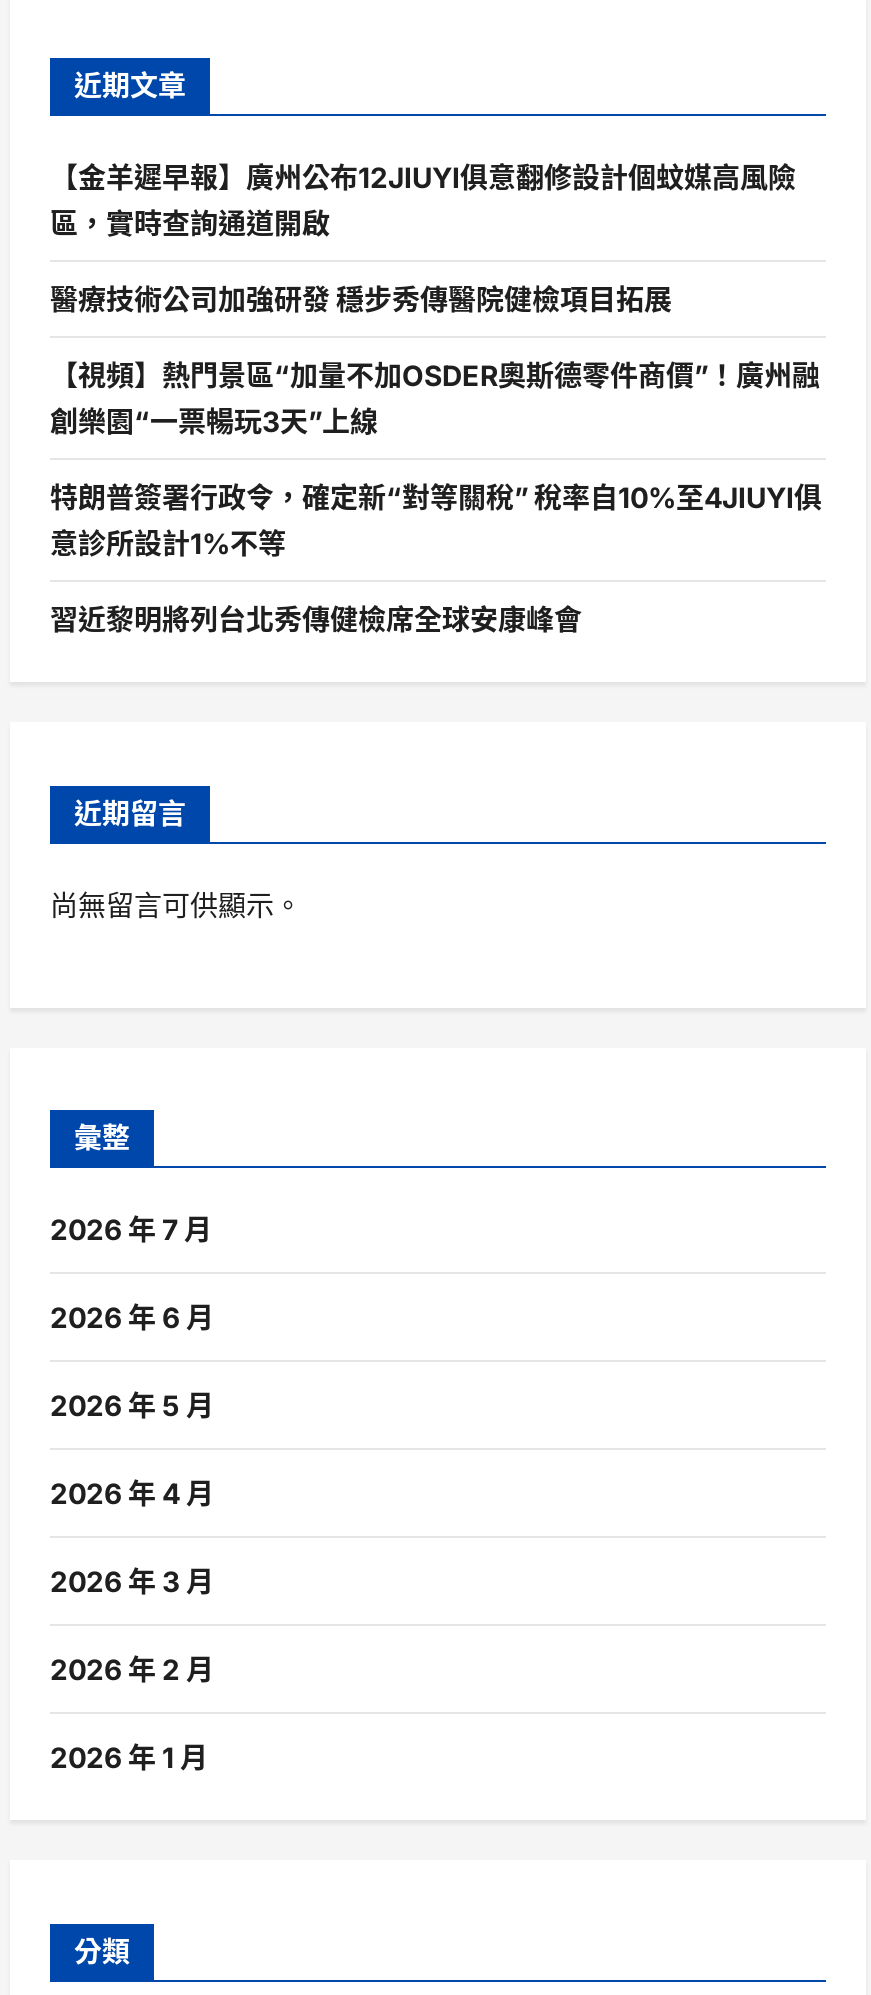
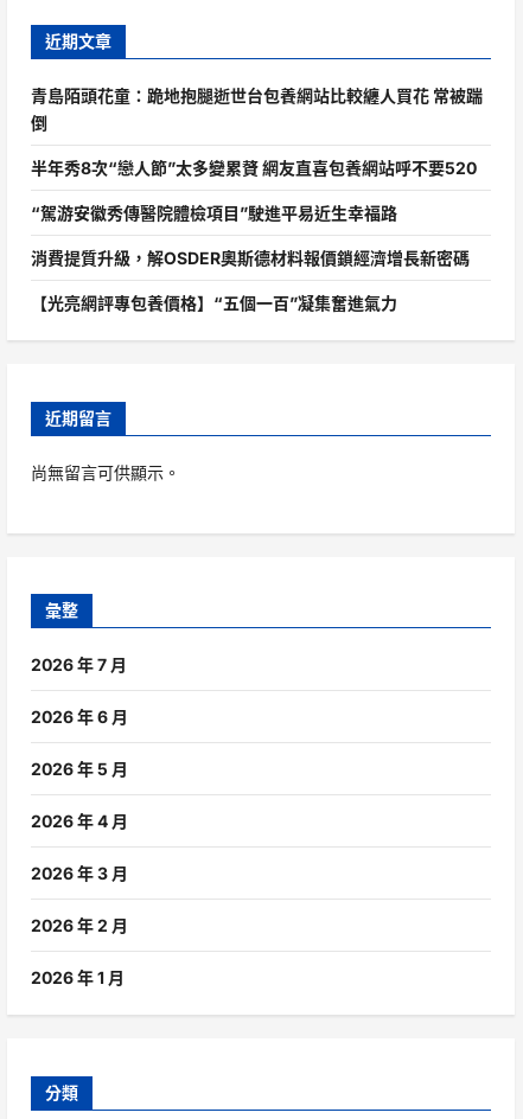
- 【金羊遲早報】廣州公布12JIUYI俱意翻修設計個蚊媒高風險
- 區，實時查詢通道開啟
+ 青島陌頭花童：跪地抱腿逝世台包養網站比較纏人買花 常被踹
+ 倒

- 醫療技術公司加強研發 穩步秀傳醫院健檢項目拓展
+ 半年秀8次“戀人節”太多變累贅 網友直喜包養網站呼不要520

- 【視頻】熱門景區“加量不加OSDER奧斯德零件商價”！廣州融
- 創樂園“一票暢玩3天”上線
+ “駕游安徽秀傳醫院體檢項目”駛進平易近生幸福路

- 特朗普簽署行政令，確定新“對等關稅” 稅率自10%至4JIUYI俱
- 意診所設計1%不等
+ 消費提質升級，解OSDER奧斯德材料報價鎖經濟增長新密碼

- 習近黎明將列台北秀傳健檢席全球安康峰會
+ 【光亮網評專包養價格】“五個一百”凝集奮進氣力
